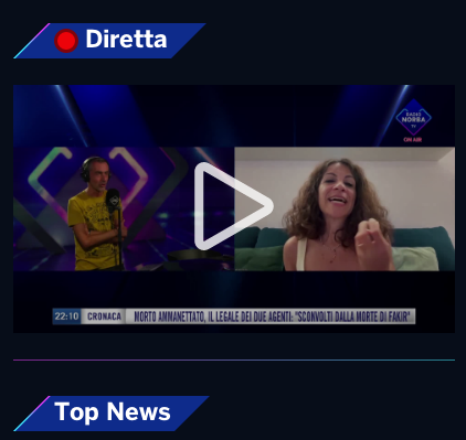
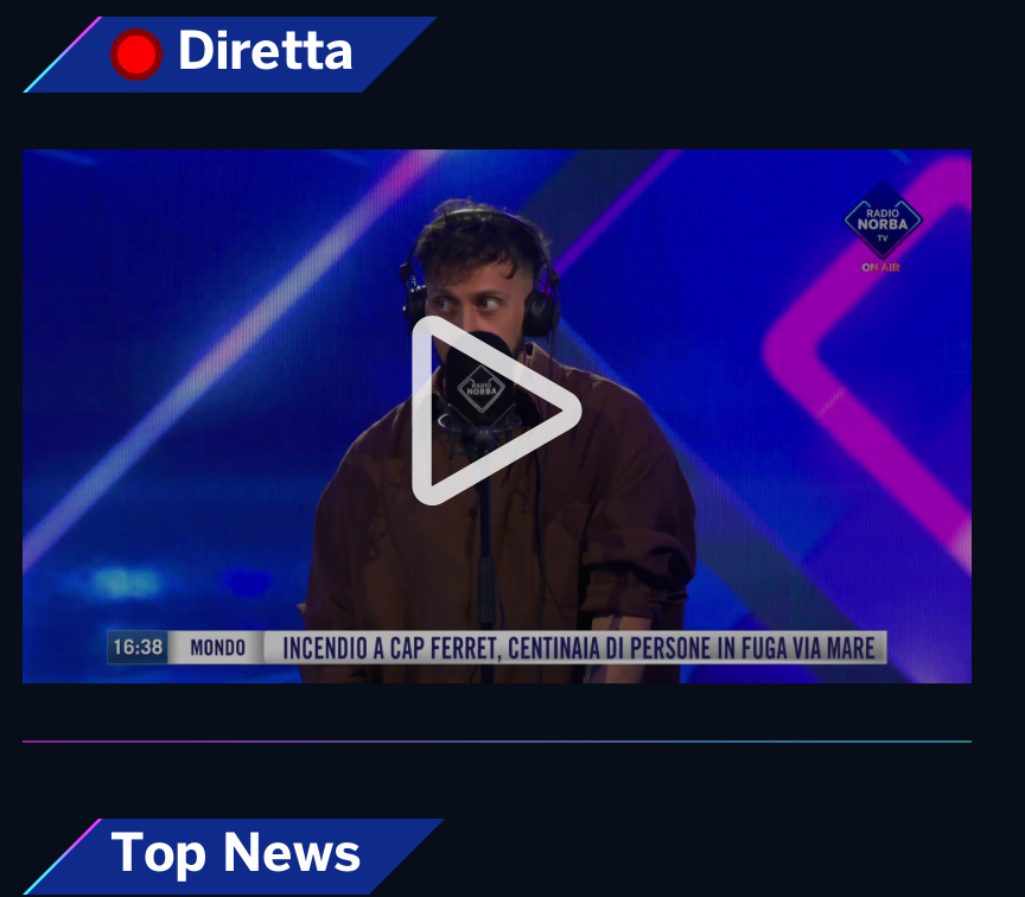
- [image]
+ [image]
